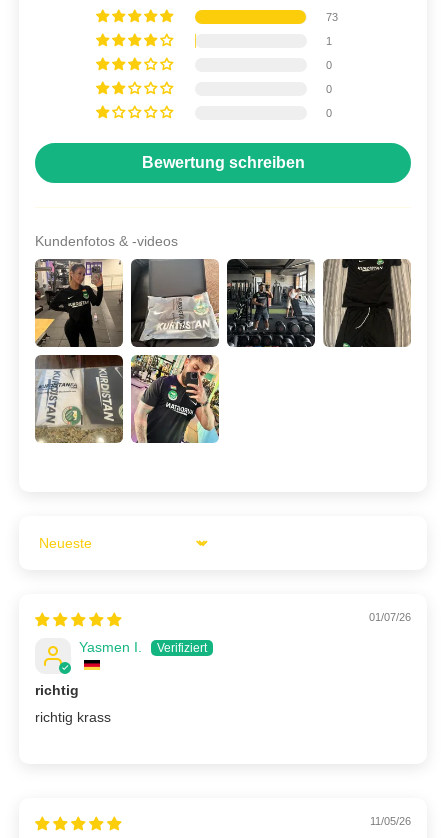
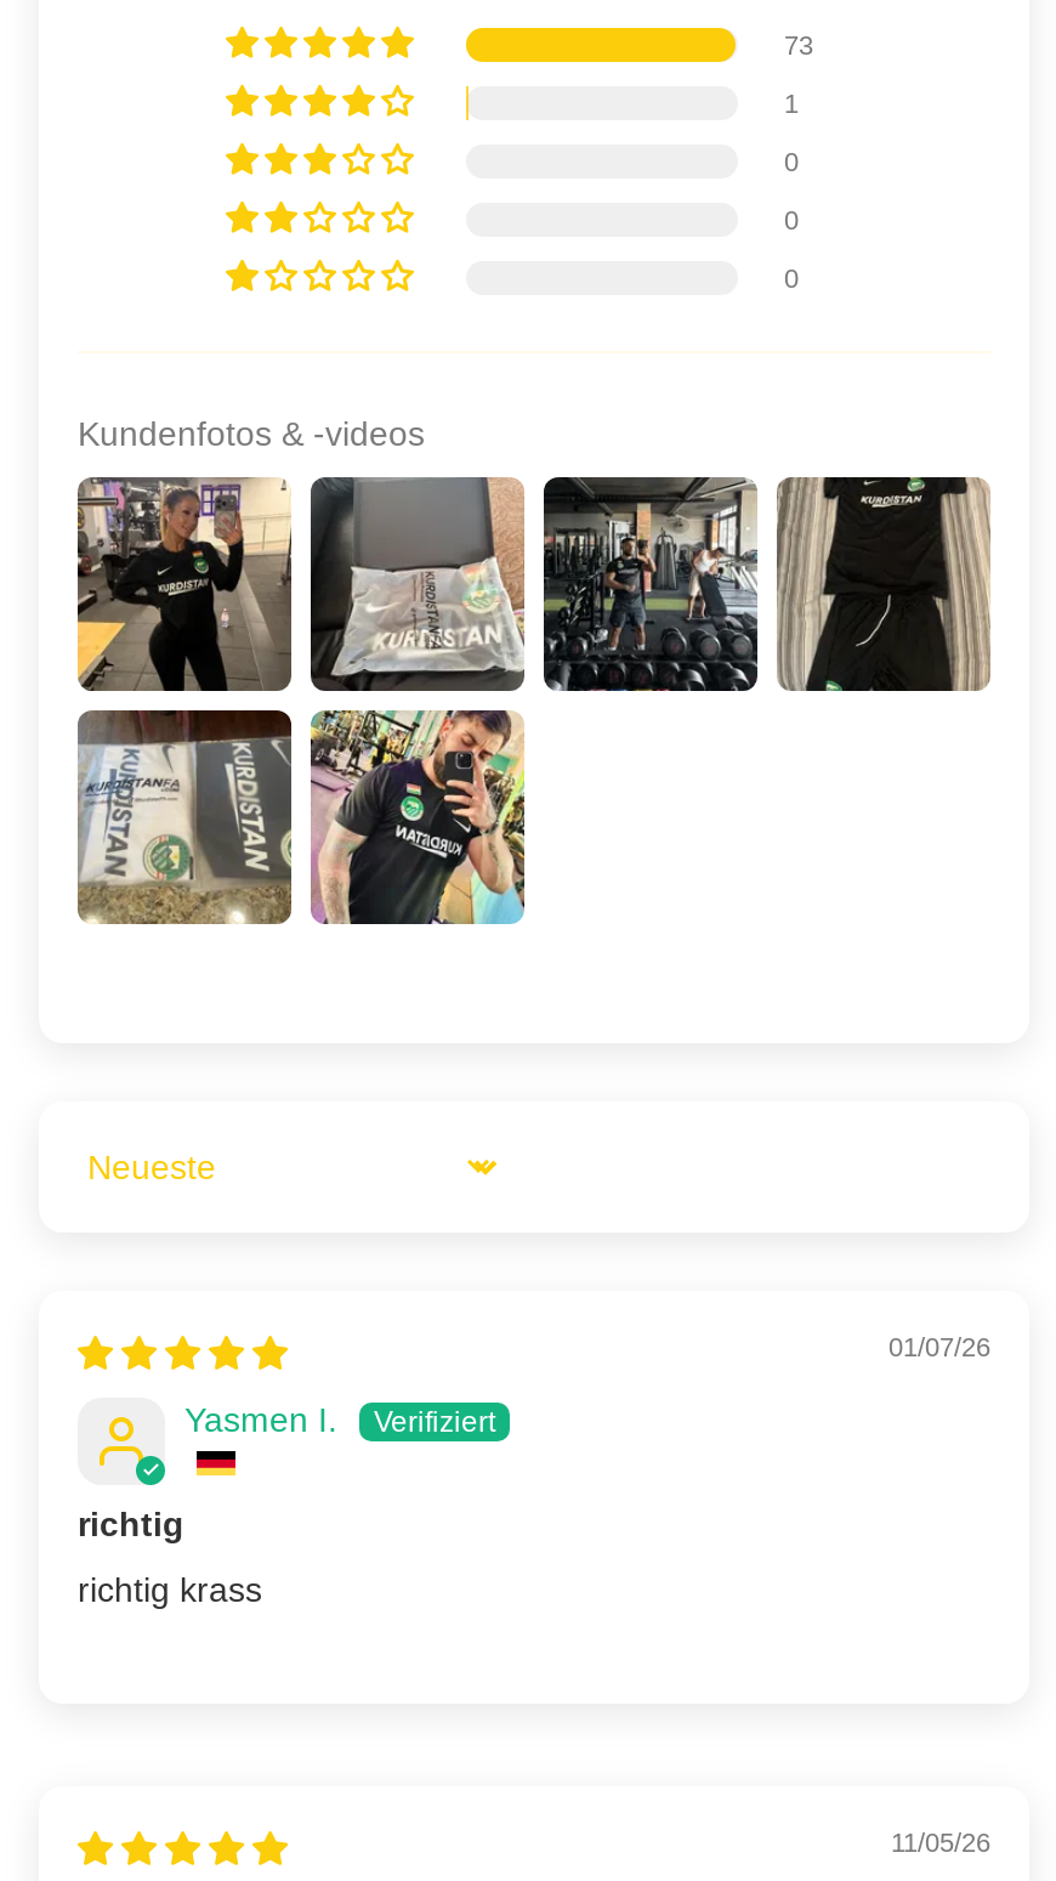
- Bewertung schreiben
